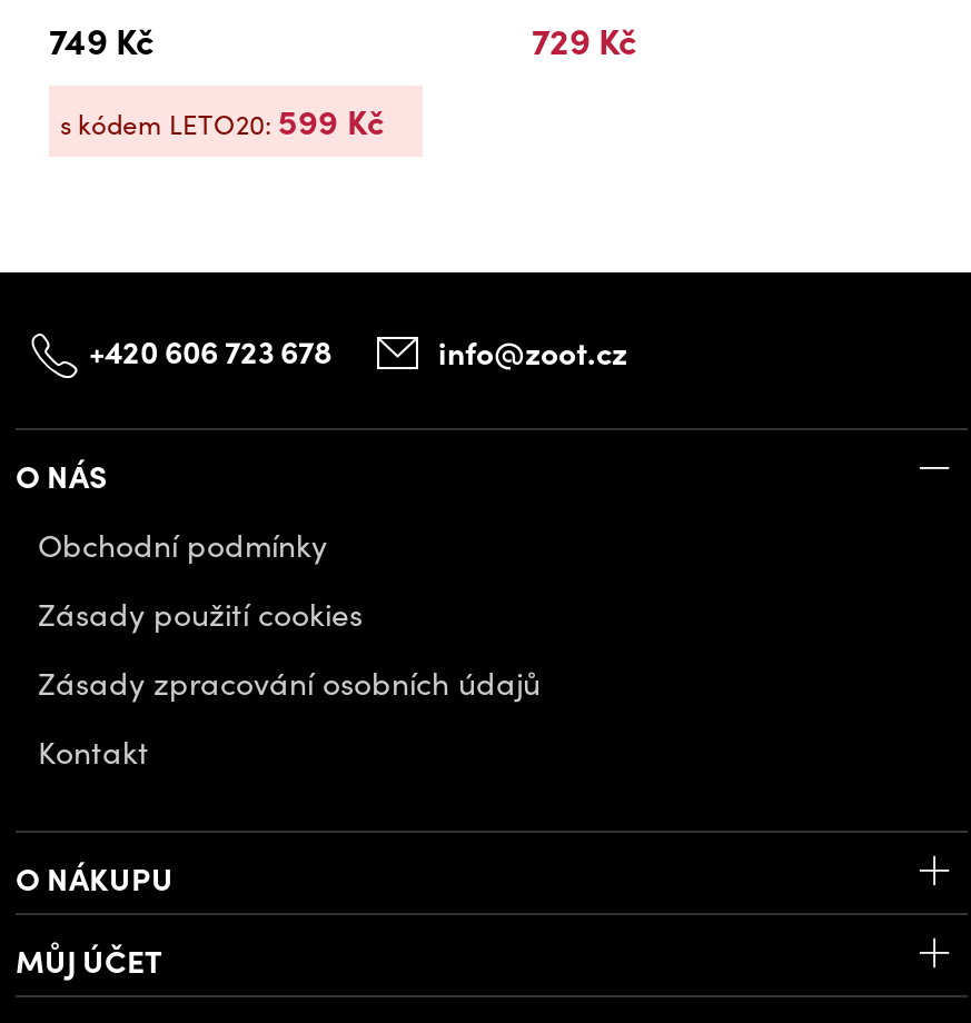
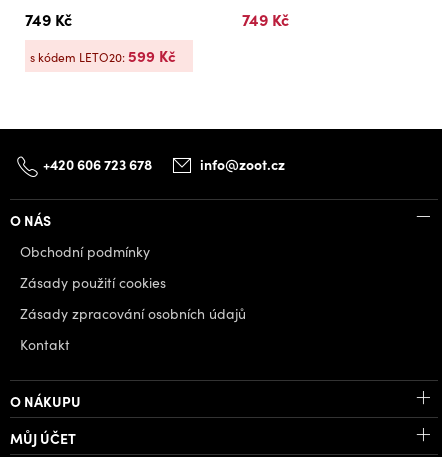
- 729 Kč
+ 749 Kč
